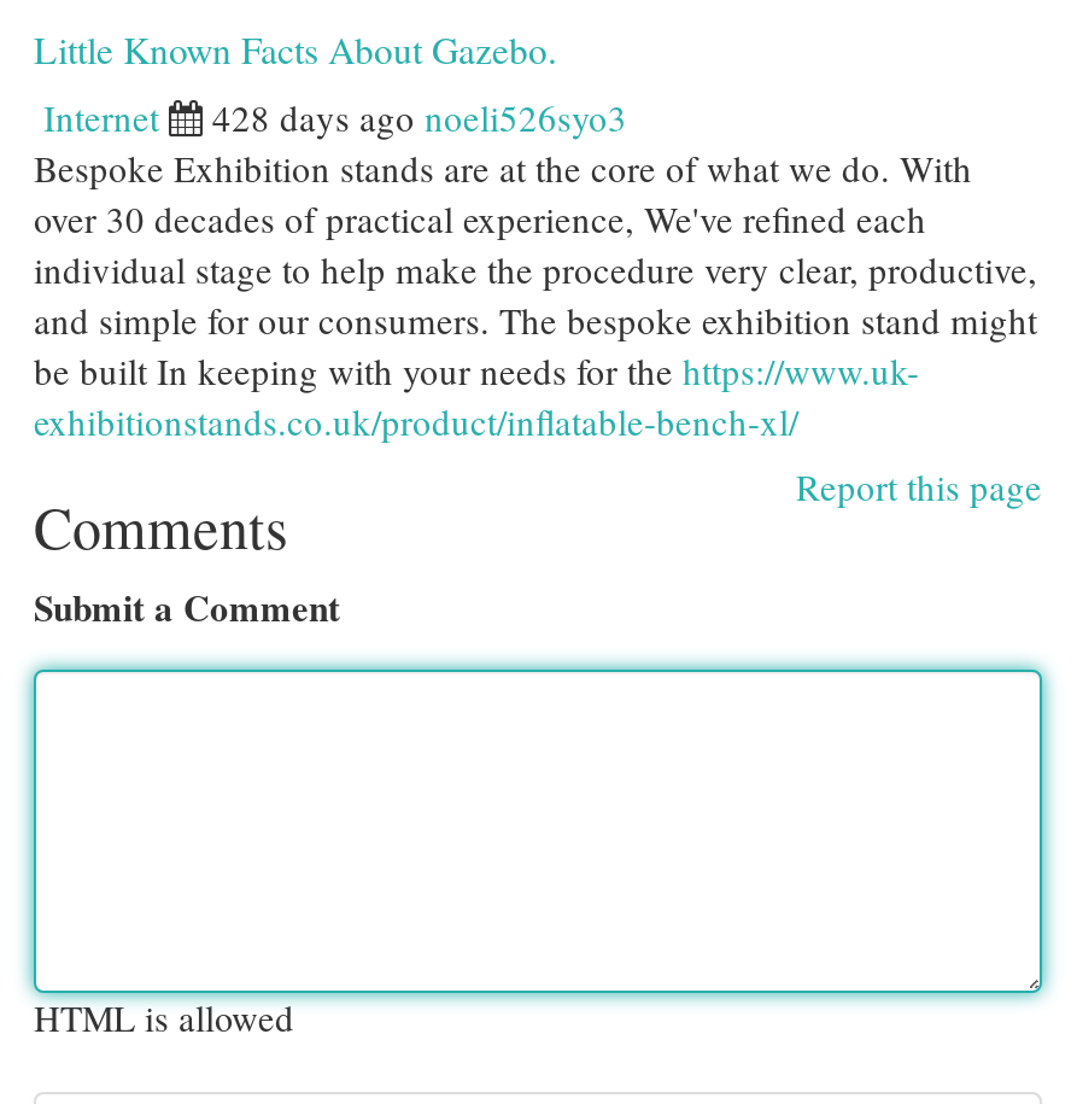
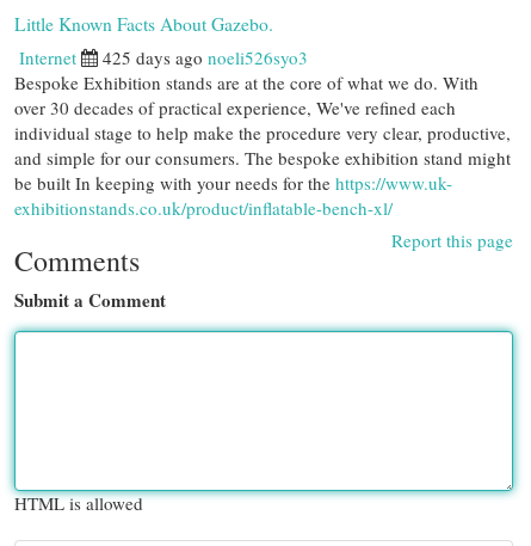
- 428 days ago noeli526syo3
+ 425 days ago noeli526syo3
